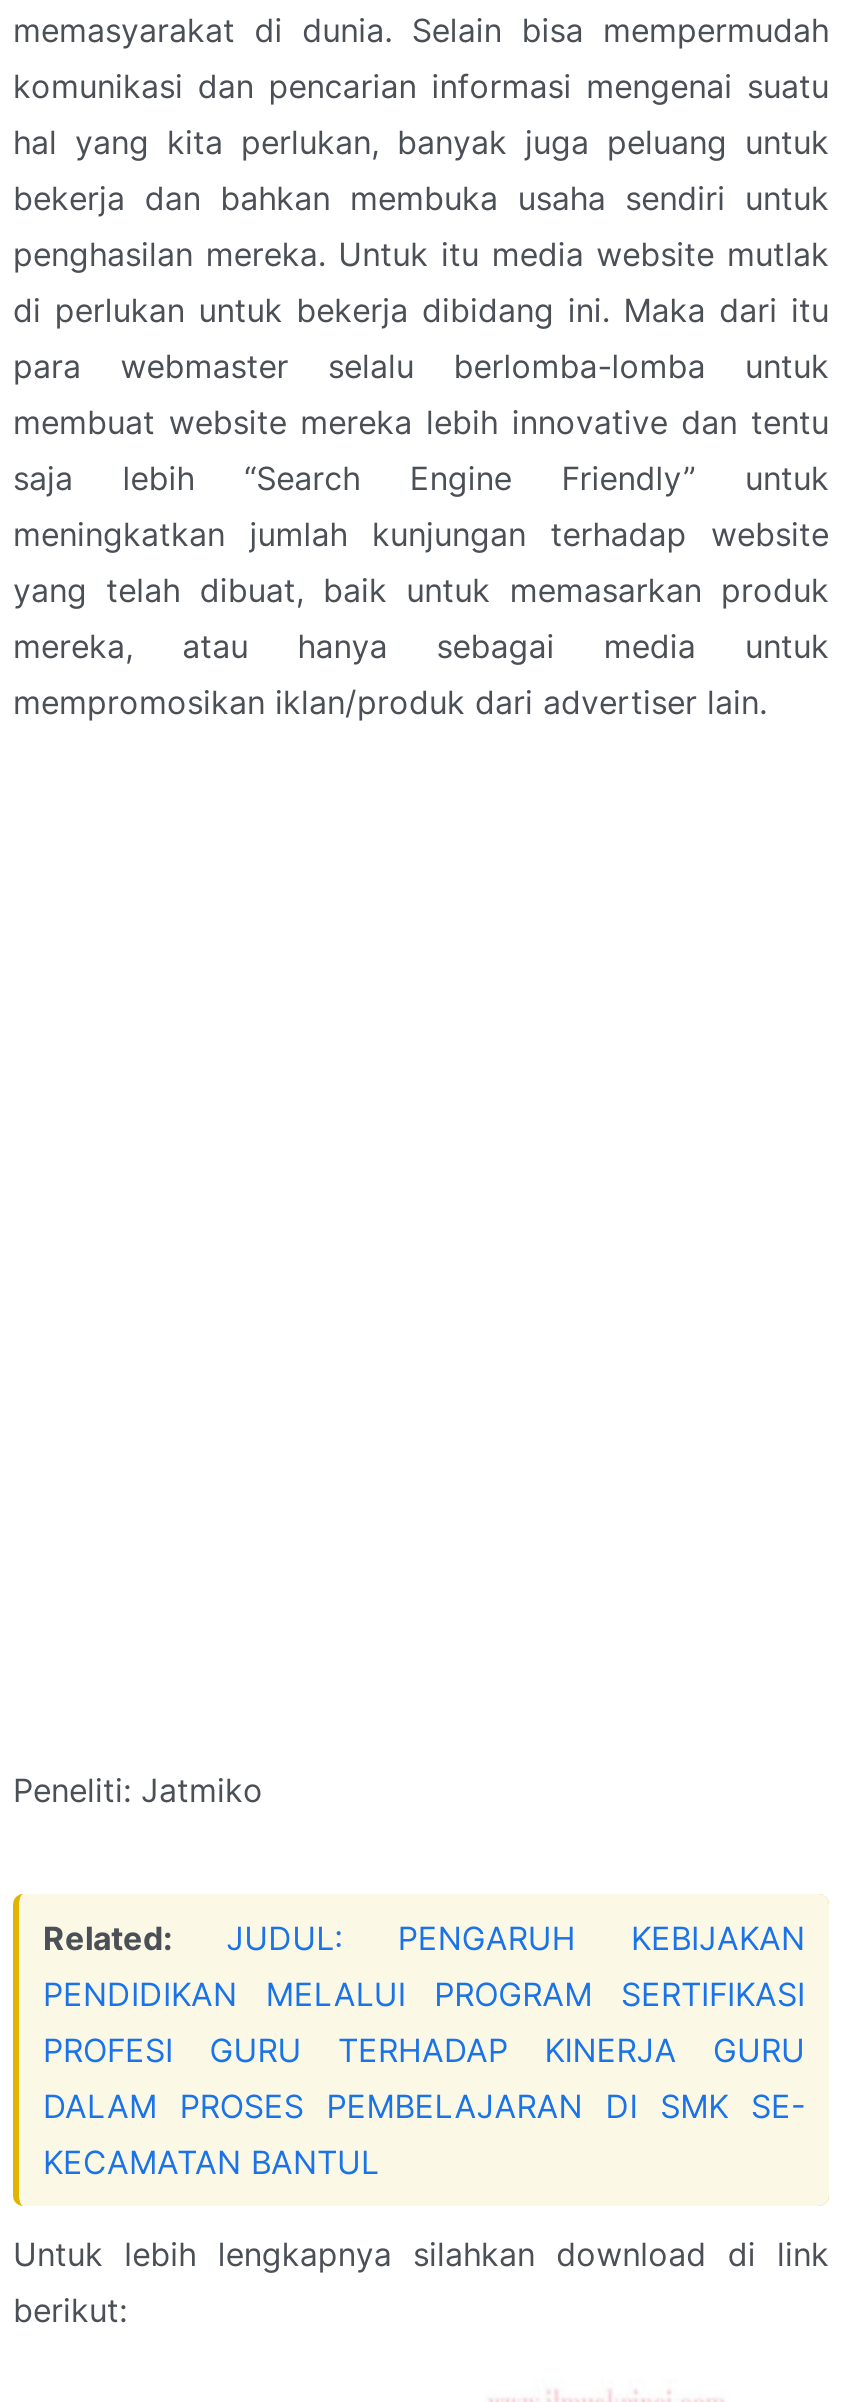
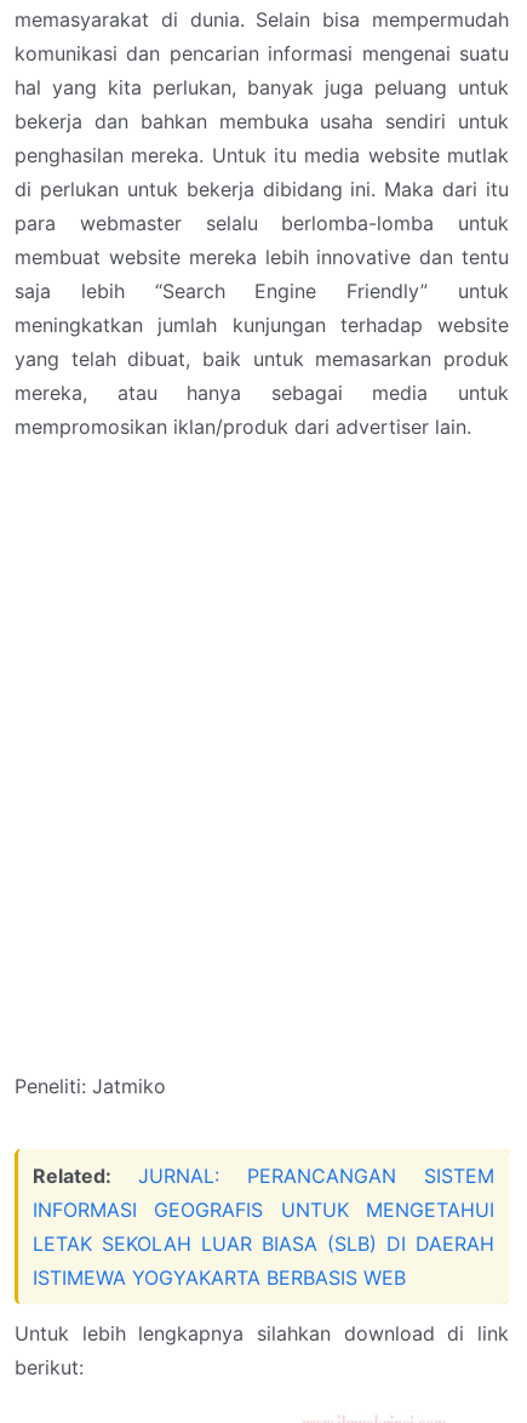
- Related: JUDUL: PENGARUH KEBIJAKAN
- PENDIDIKAN MELALUI PROGRAM SERTIFIKASI
- PROFESI GURU TERHADAP KINERJA GURU
- DALAM PROSES PEMBELAJARAN DI SMK SE-
- KECAMATAN BANTUL
+ Related: JURNAL: PERANCANGAN SISTEM
+ INFORMASI GEOGRAFIS UNTUK MENGETAHUI
+ LETAK SEKOLAH LUAR BIASA (SLB) DI DAERAH
+ ISTIMEWA YOGYAKARTA BERBASIS WEB
